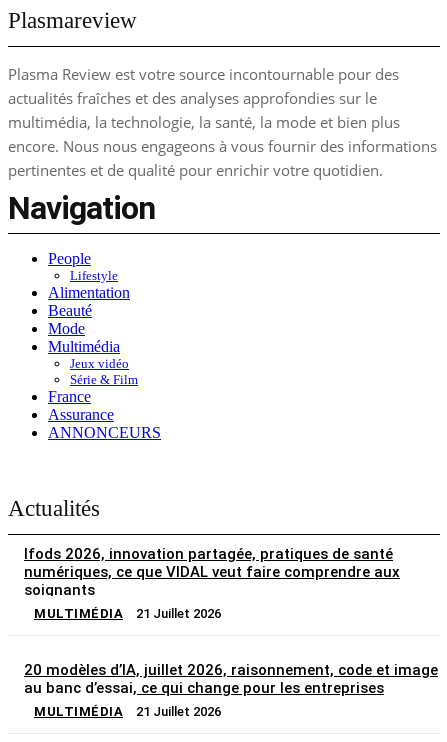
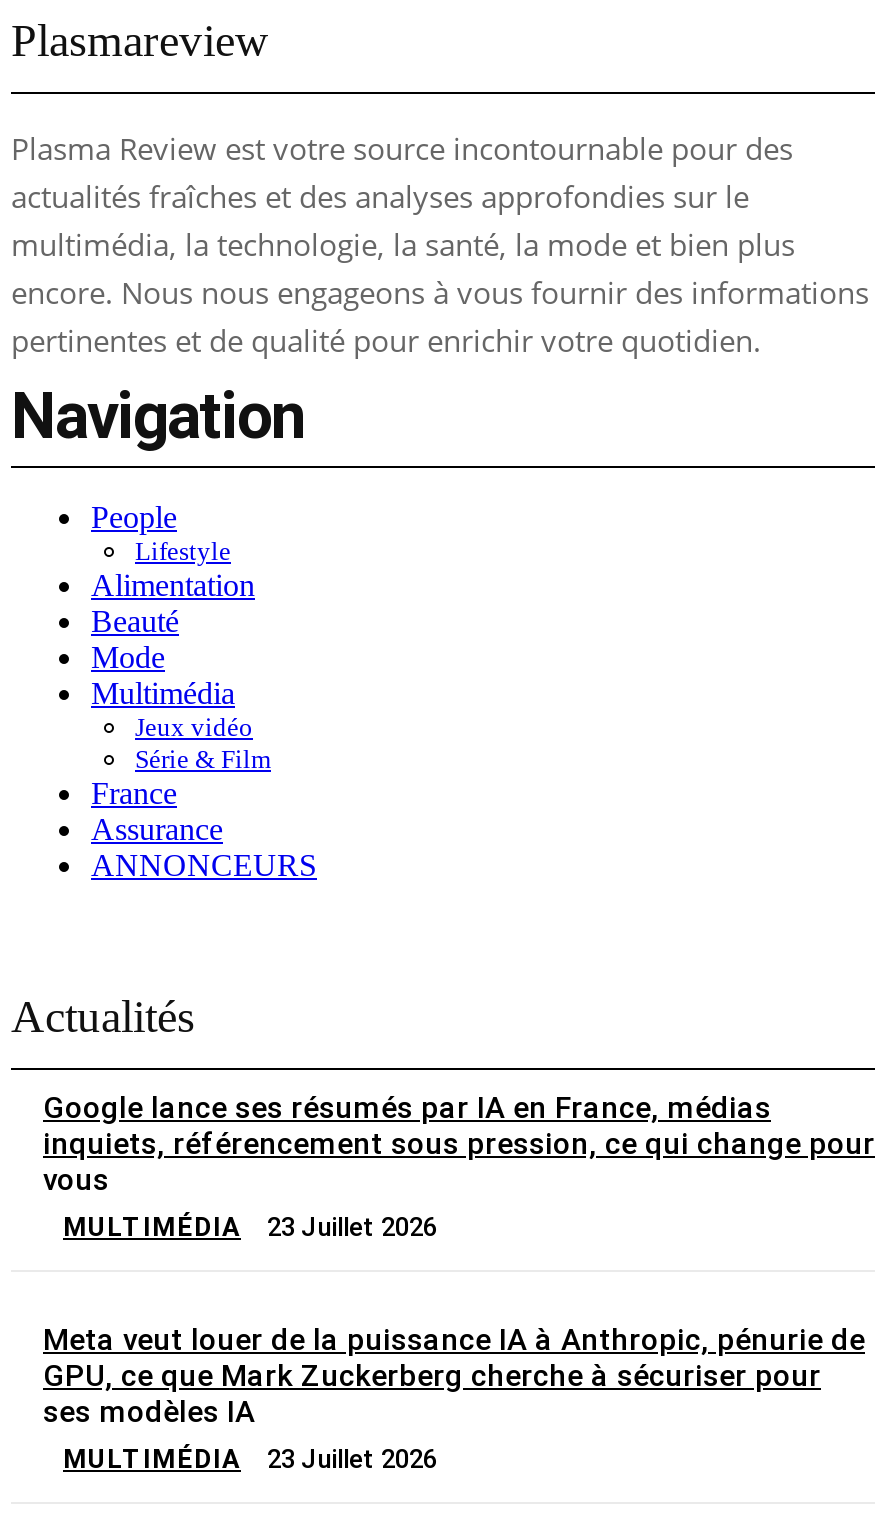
- Ifods 2026, innovation partagée, pratiques de santé
- numériques, ce que VIDAL veut faire comprendre aux
- soignants
+ Google lance ses résumés par IA en France, médias
+ inquiets, référencement sous pression, ce qui change pour
+ vous

- MULTIMÉDIA 21 Juillet 2026
+ MULTIMÉDIA 23 Juillet 2026

- 20 modèles d’IA, juillet 2026, raisonnement, code et image
- au banc d’essai, ce qui change pour les entreprises
+ Meta veut louer de la puissance IA à Anthropic, pénurie de
+ GPU, ce que Mark Zuckerberg cherche à sécuriser pour
+ ses modèles IA

- MULTIMÉDIA 21 Juillet 2026
+ MULTIMÉDIA 23 Juillet 2026
